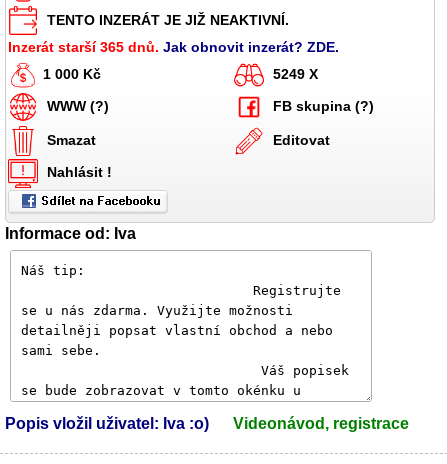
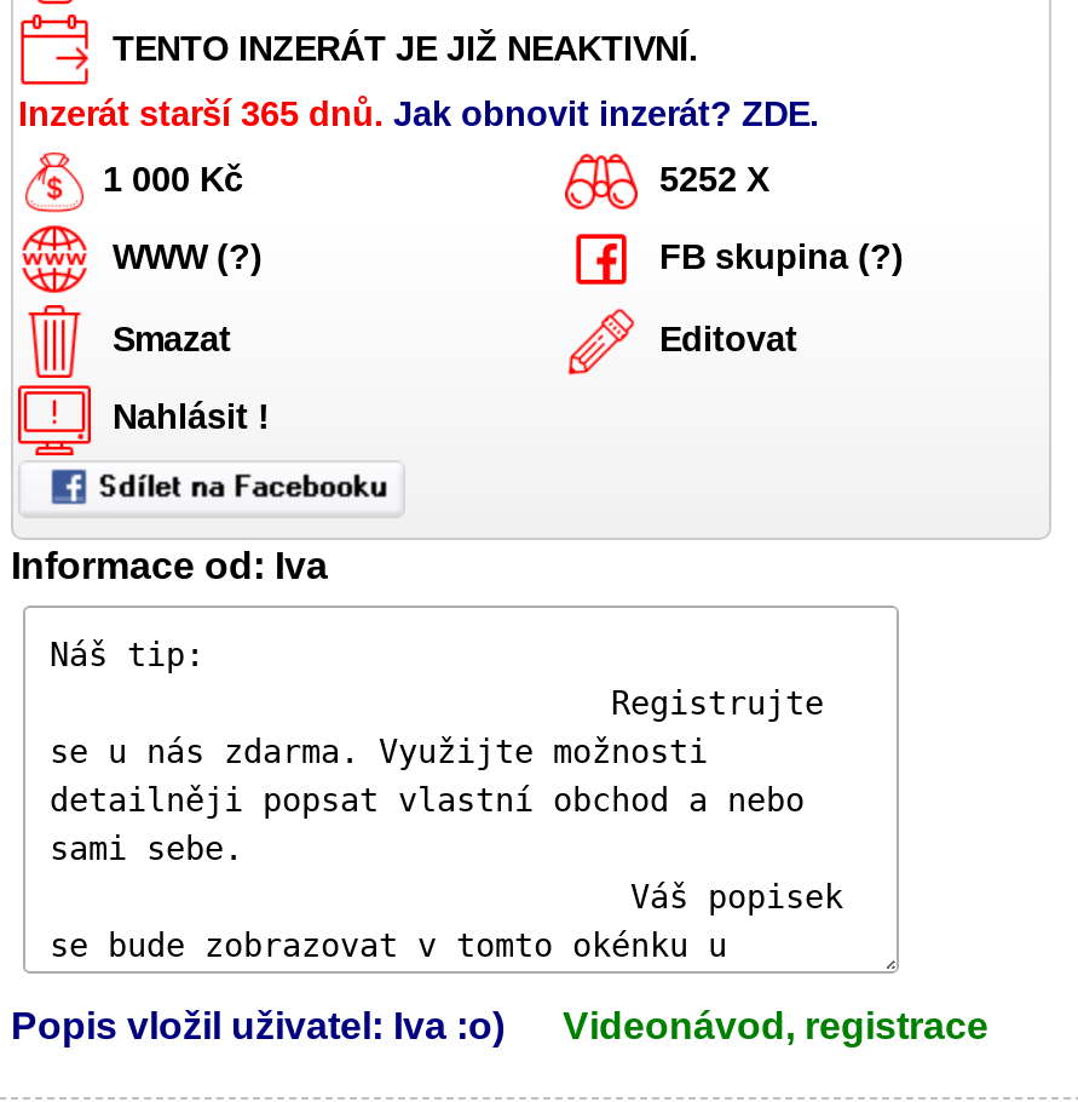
- 5249 X
+ 5252 X
